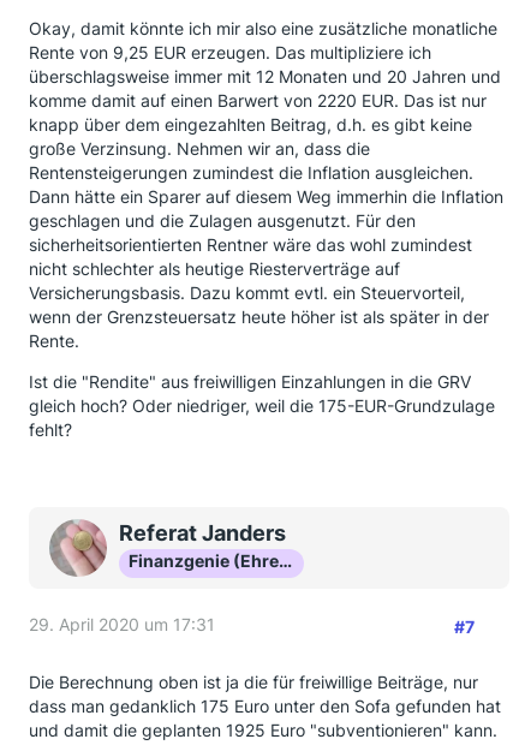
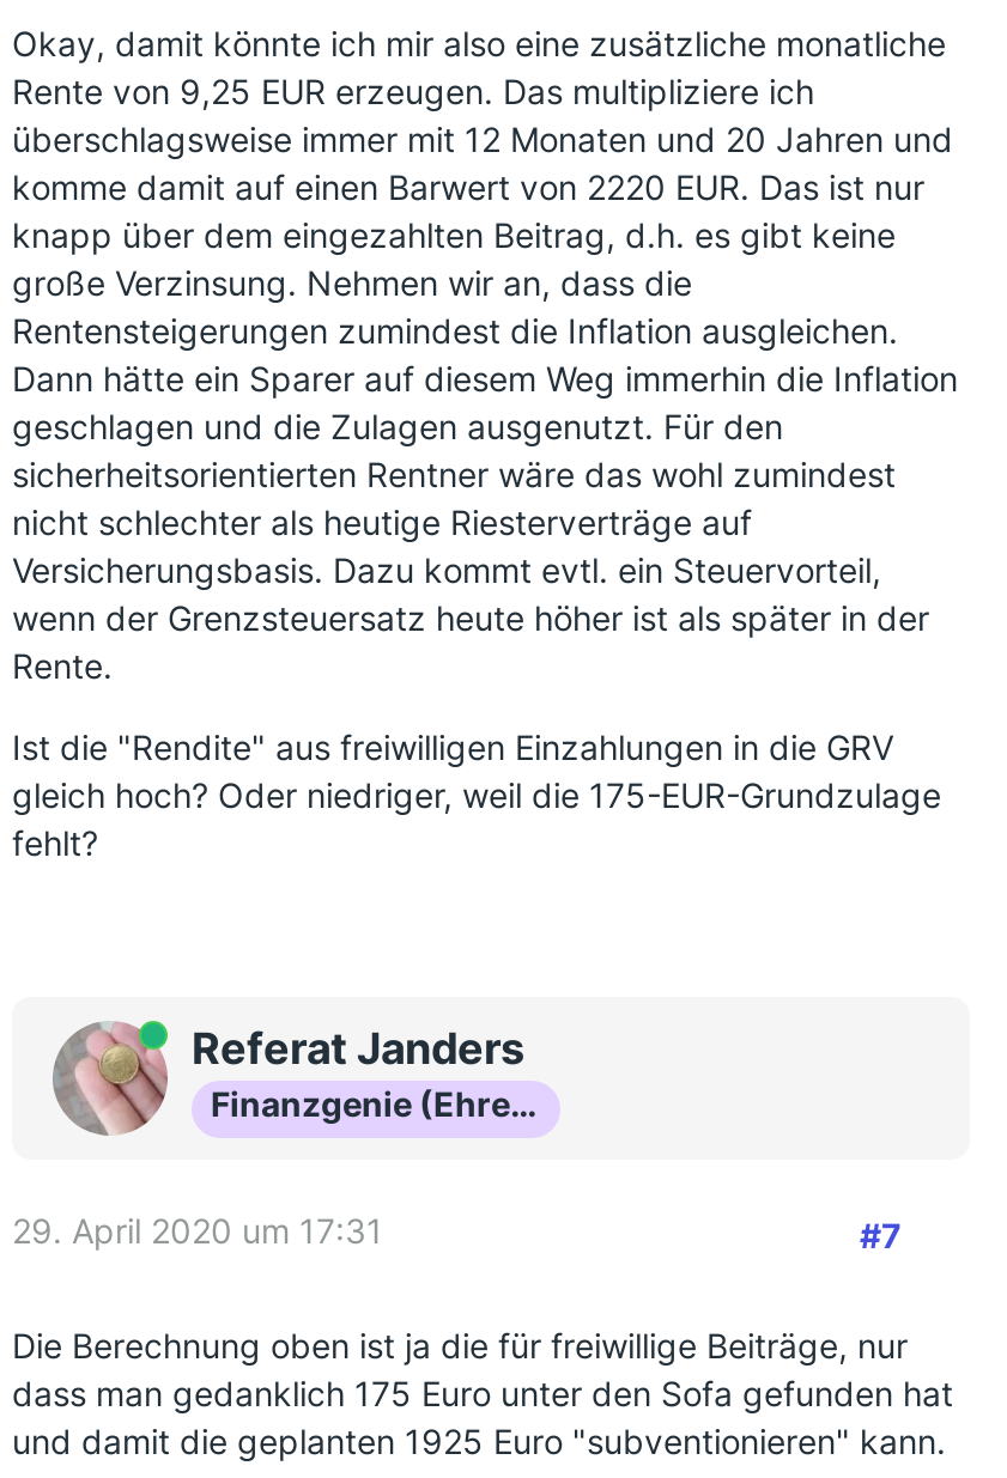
- Referat Janders
+ Online Referat Janders
